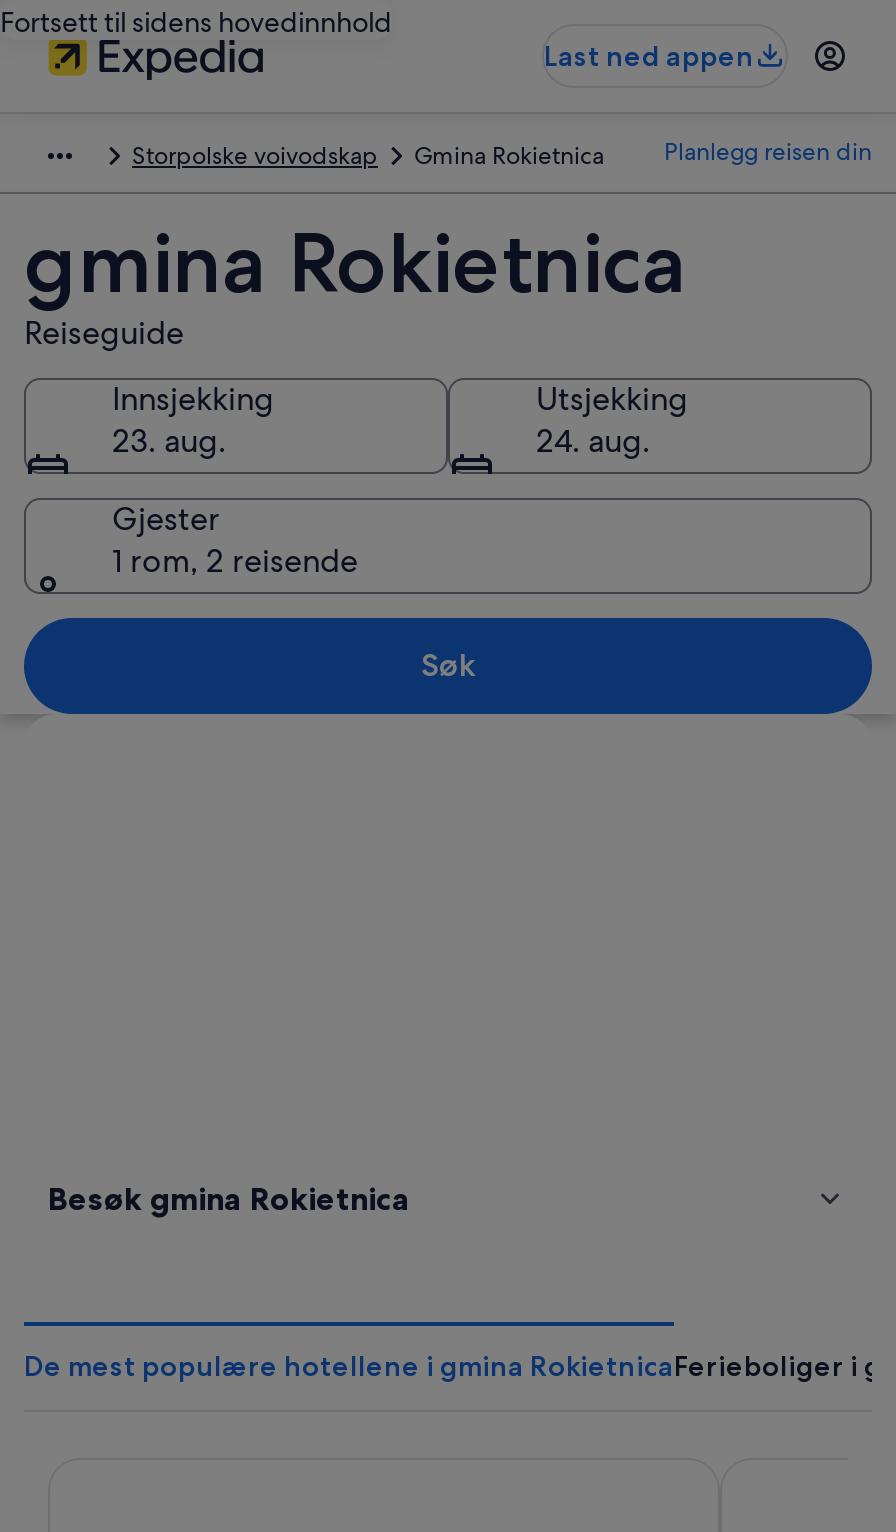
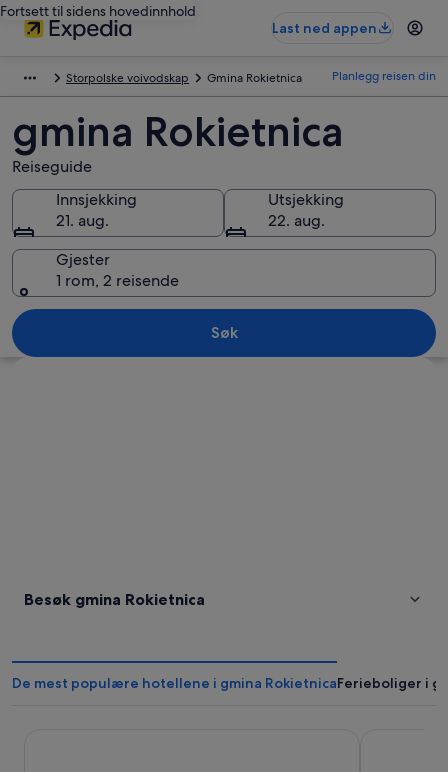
- 23. aug.
+ 21. aug.

- 24. aug.
+ 22. aug.
